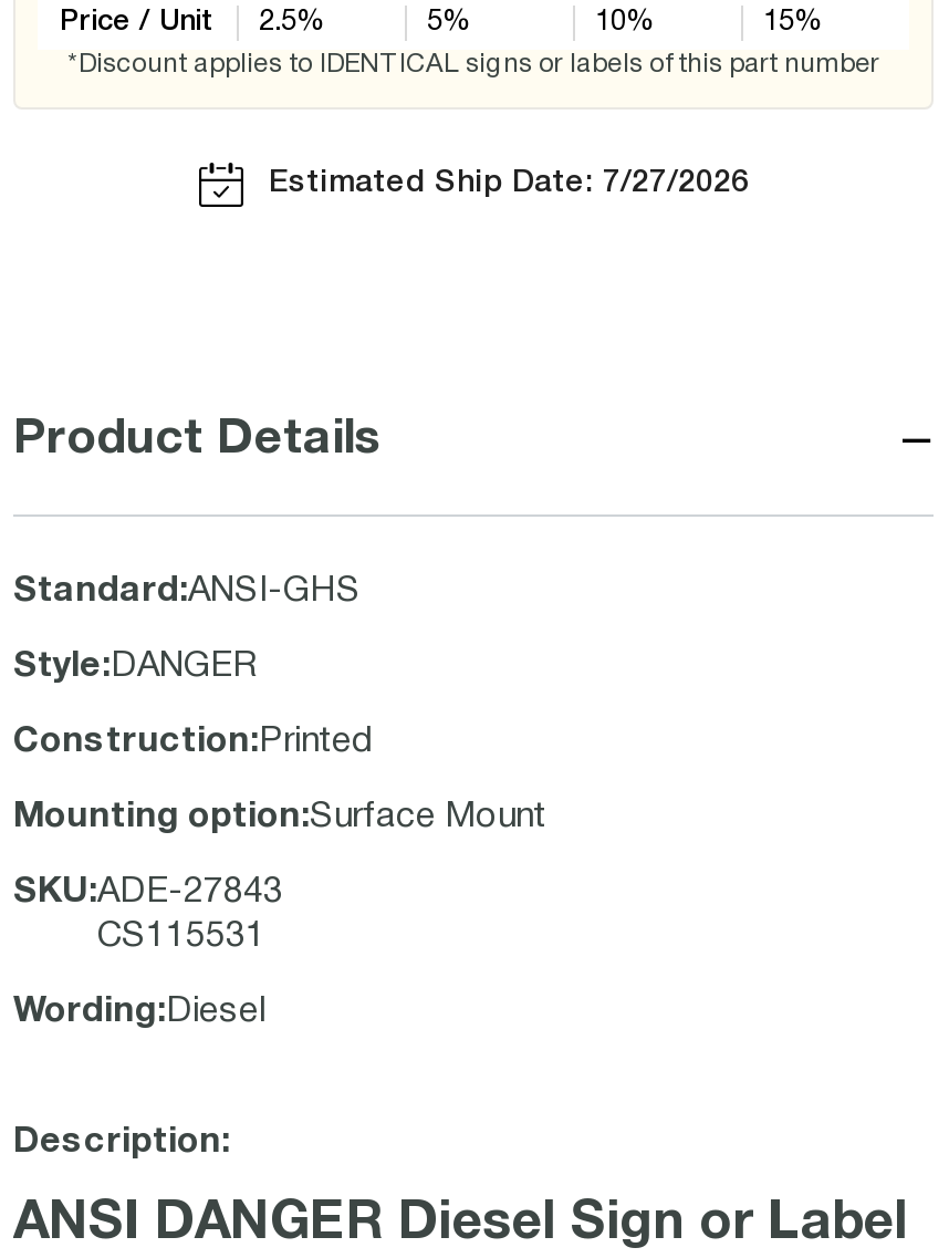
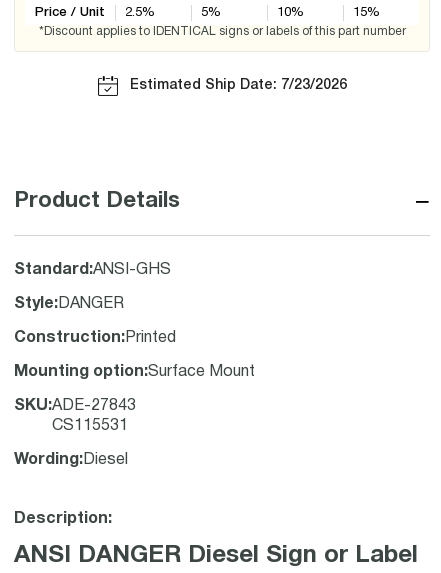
- Estimated Ship Date: 7/27/2026
+ Estimated Ship Date: 7/23/2026
